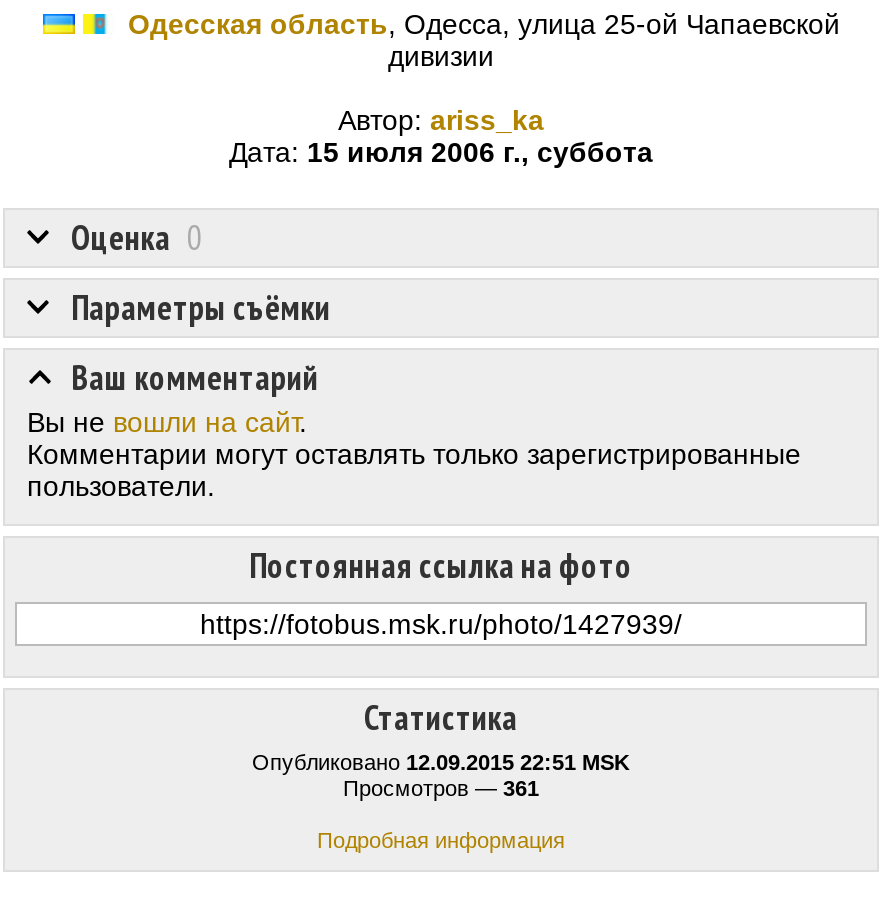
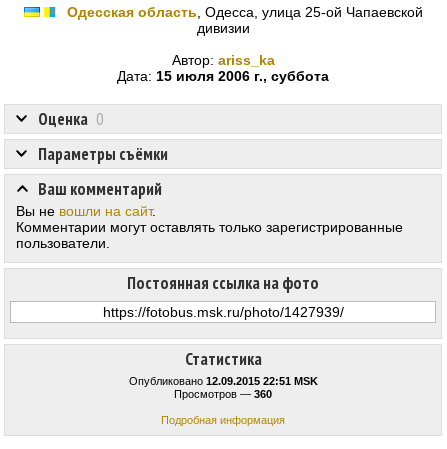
- Просмотров — 361
+ Просмотров — 360
